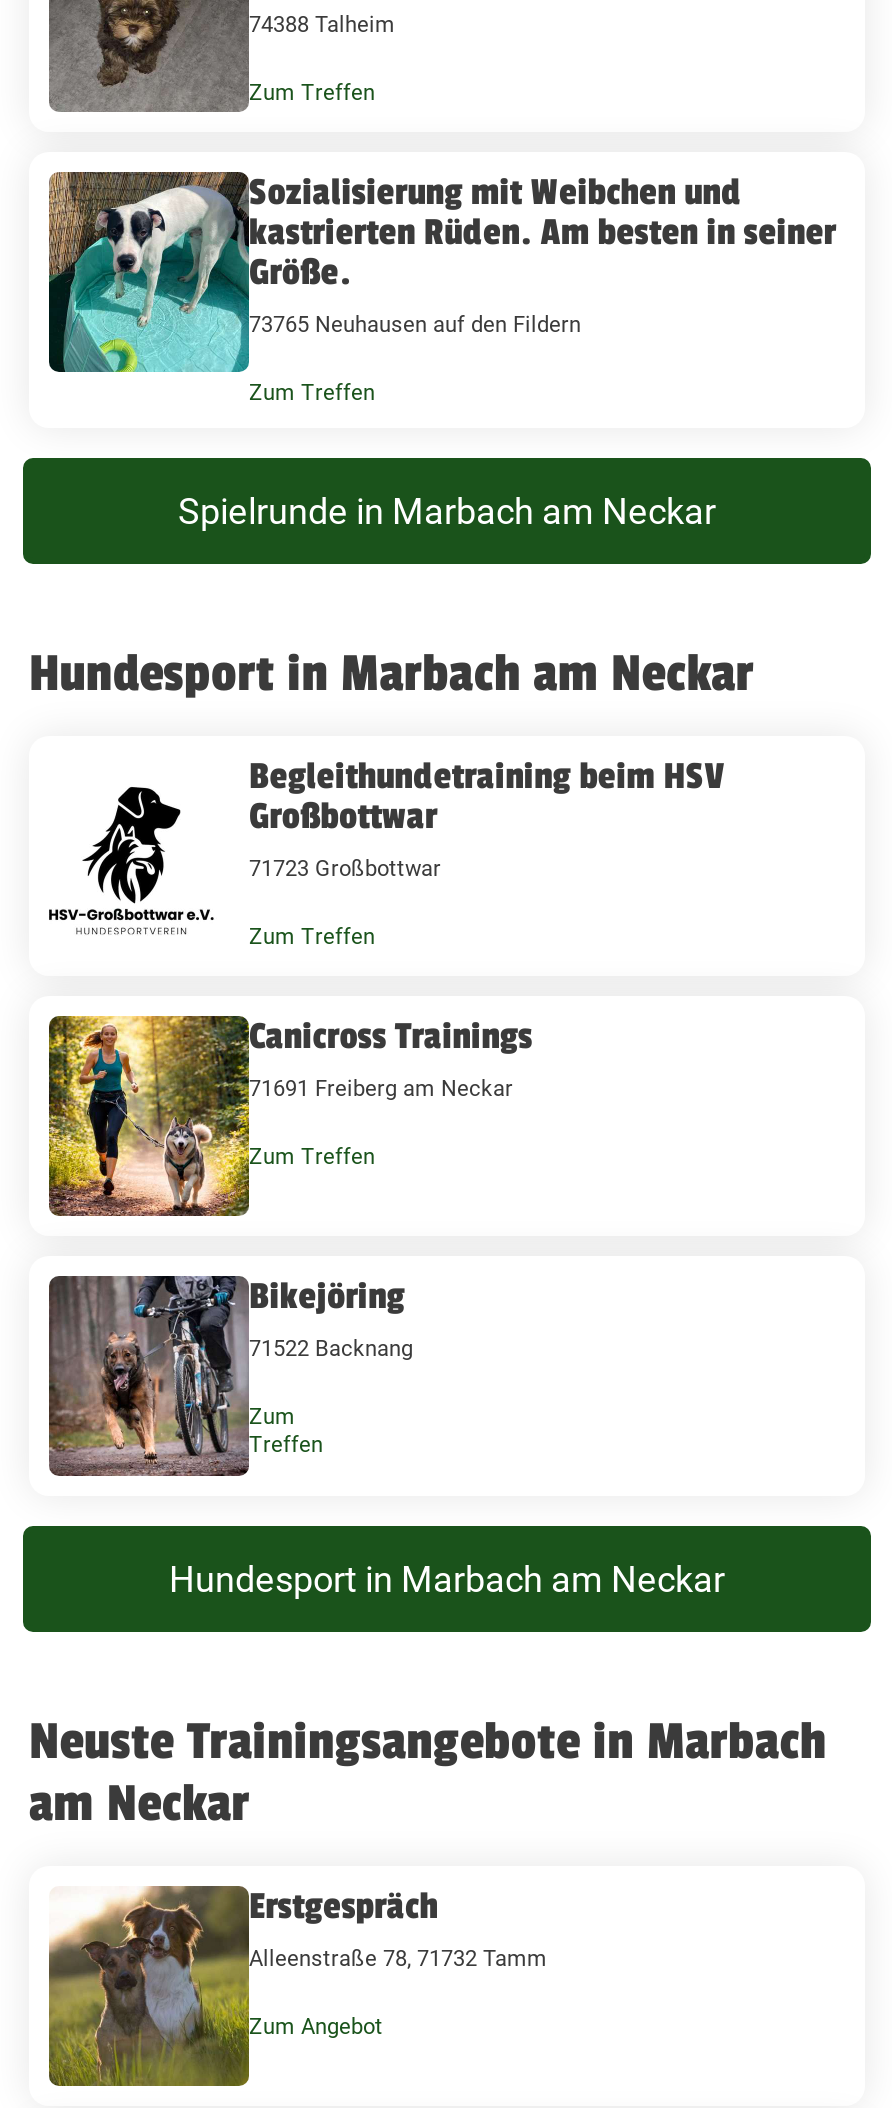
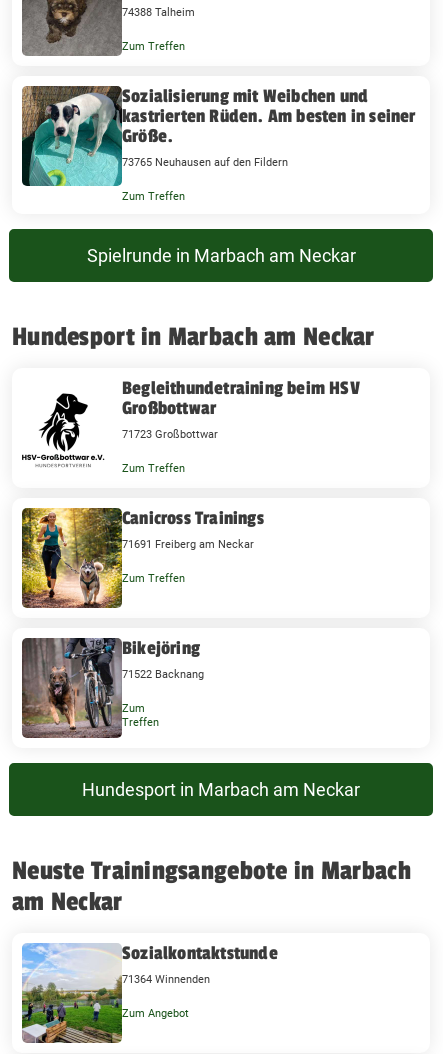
- [image]
- Erstgespräch
- Alleenstraße 78, 71732 Tamm
+ [image]
+ Sozialkontaktstunde
+ 71364 Winnenden
